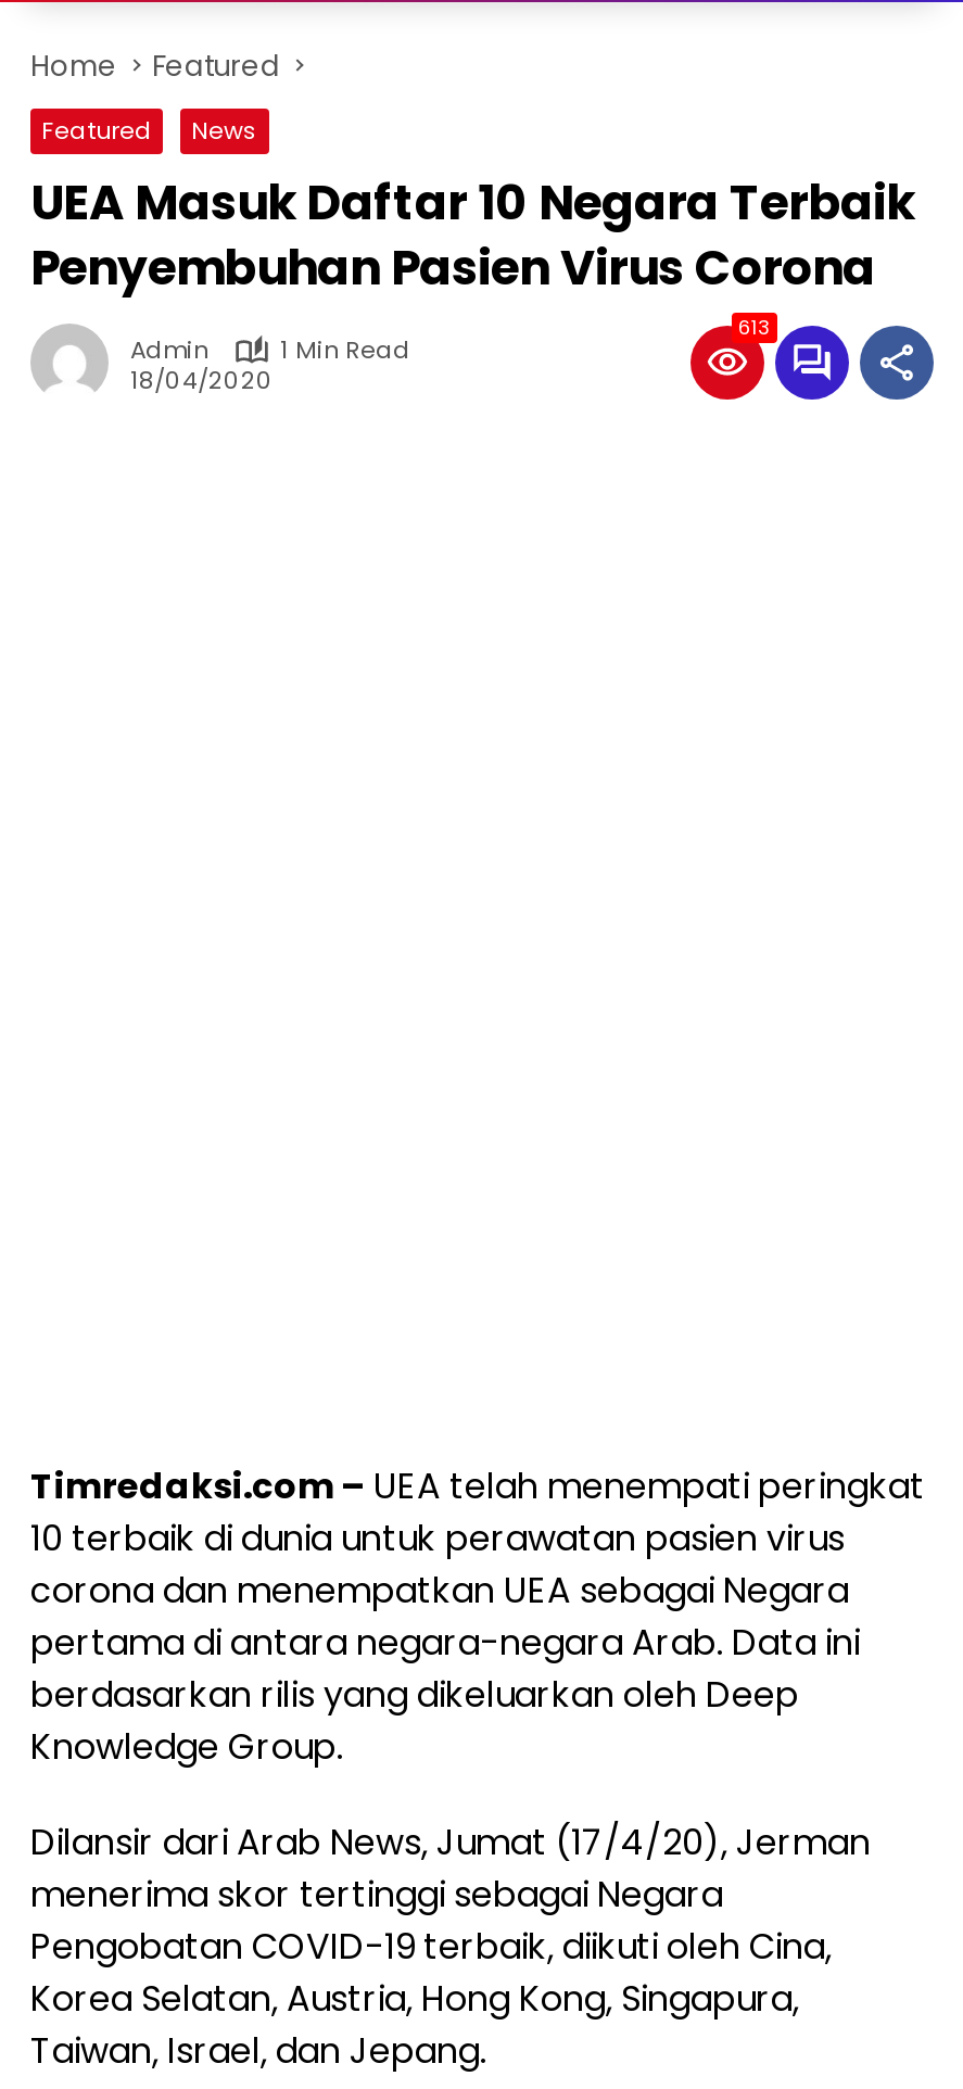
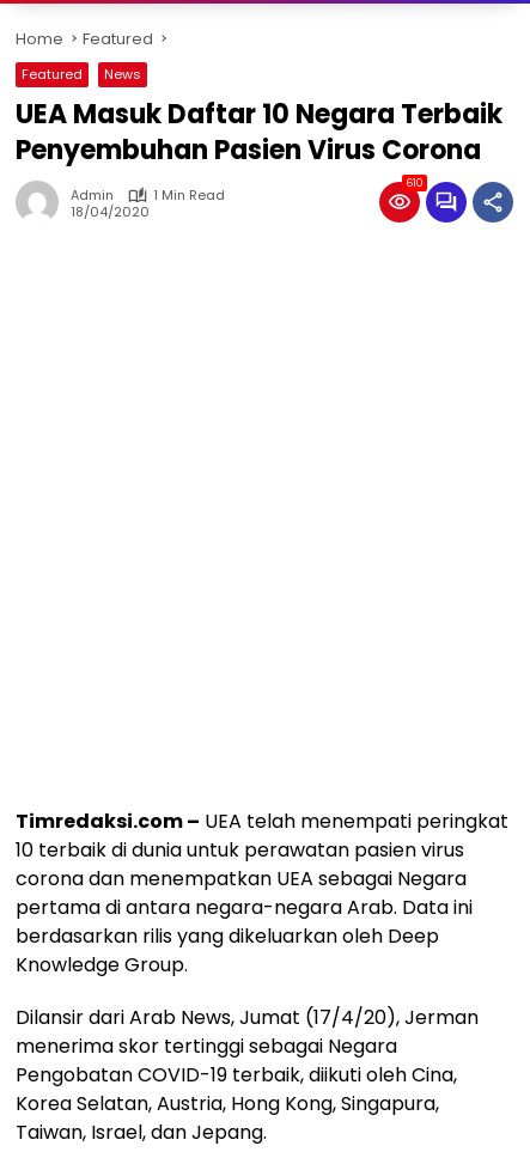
- 613
+ 610
